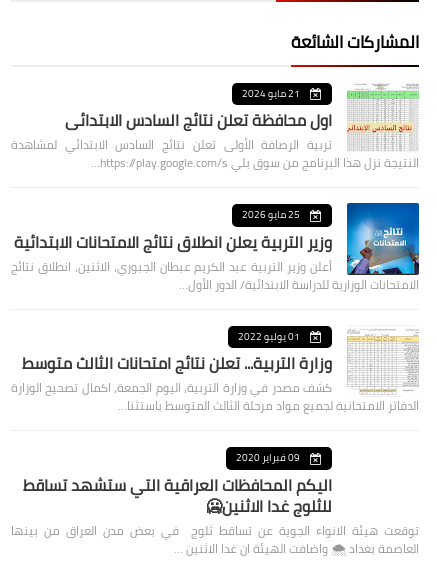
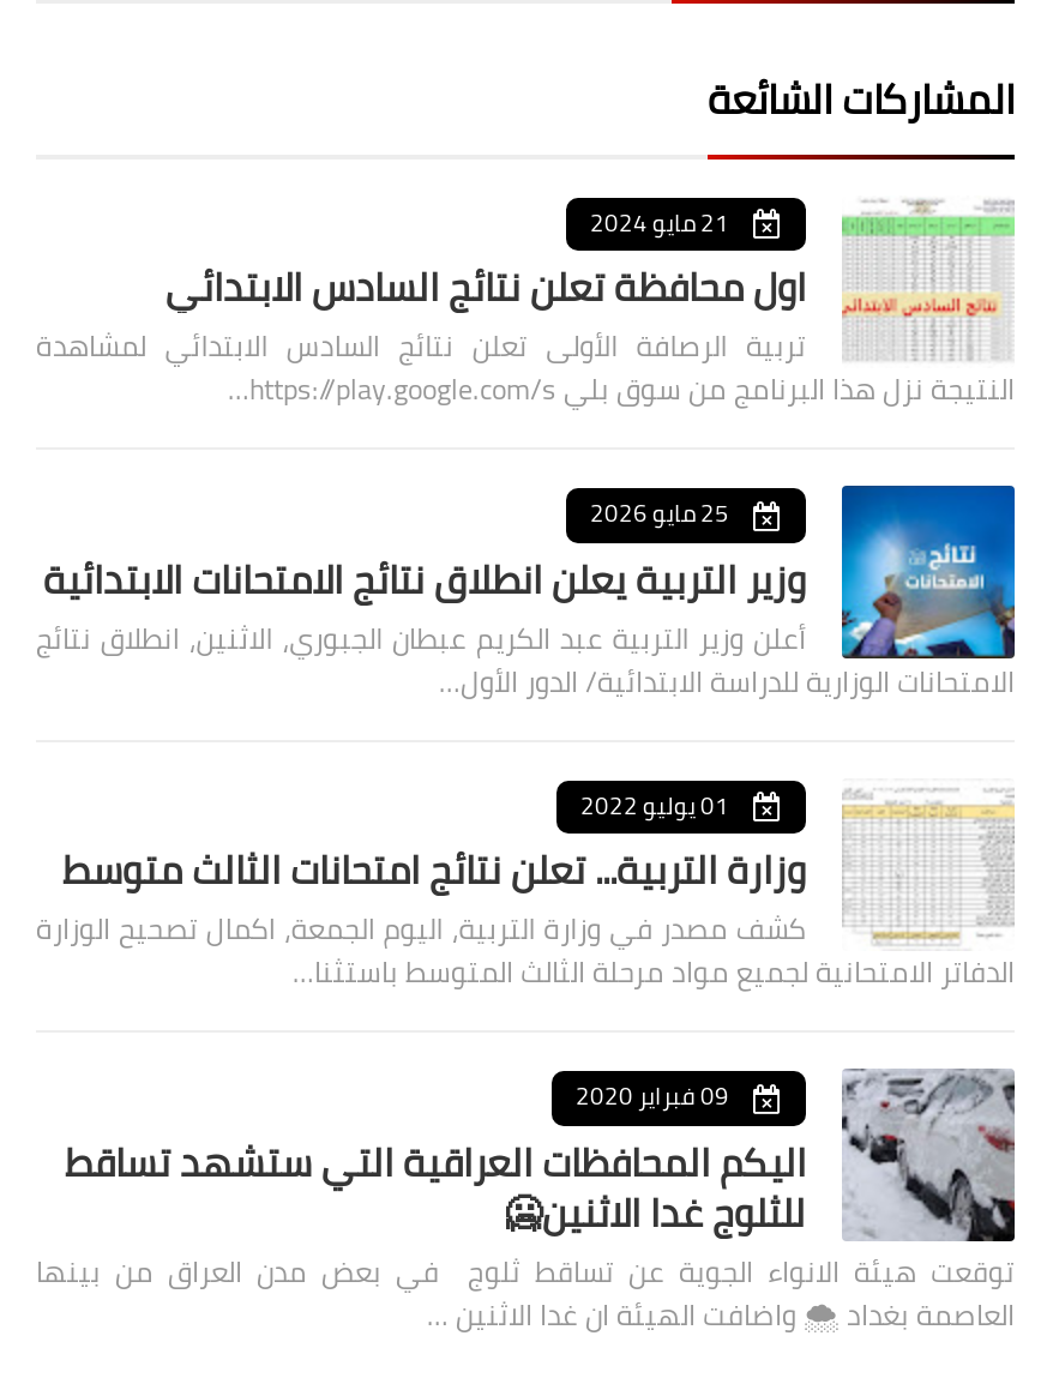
+ [image]
